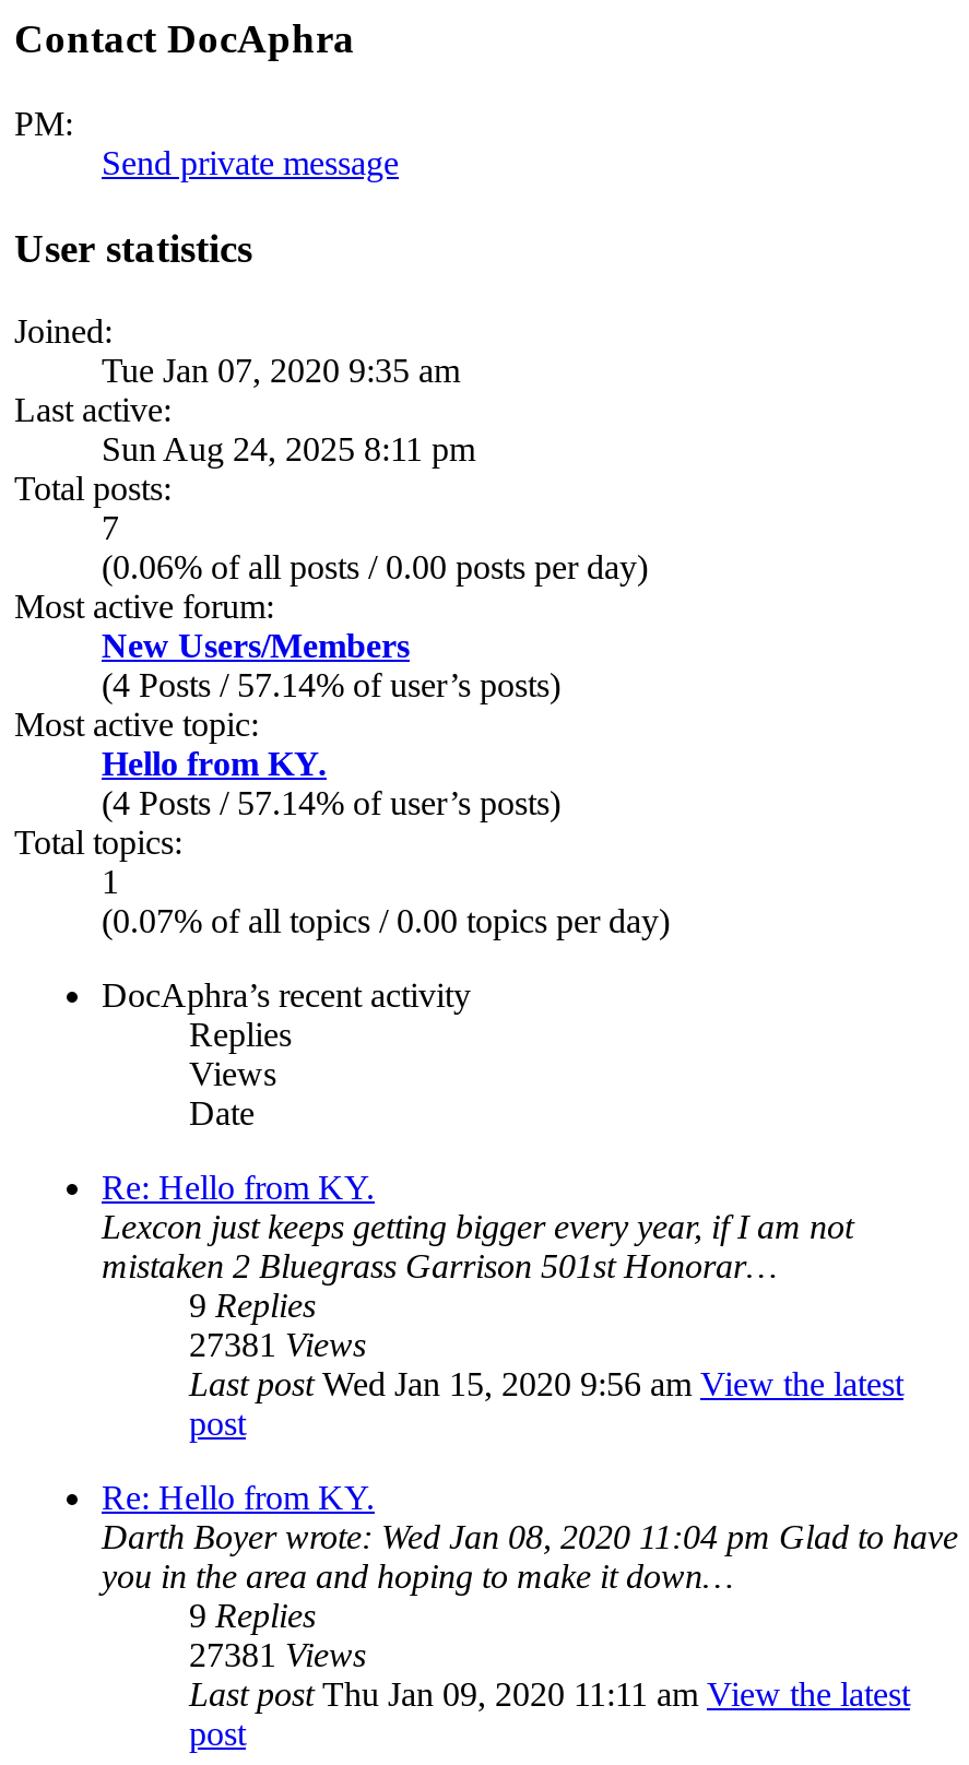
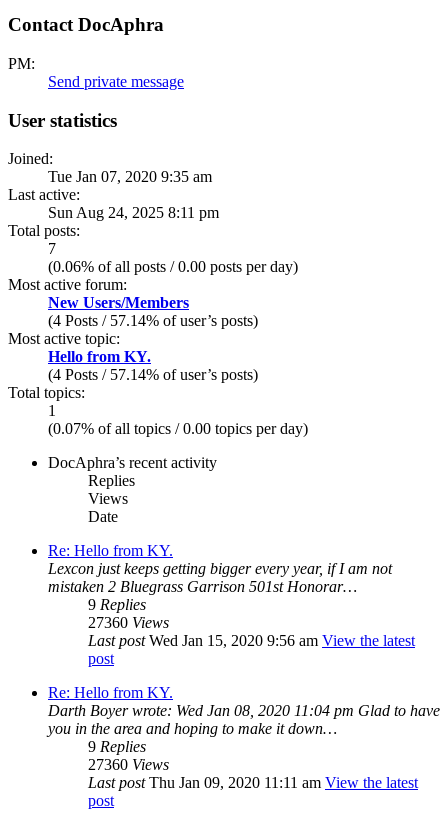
- 27381 Views
+ 27360 Views

- 27381 Views
+ 27360 Views
